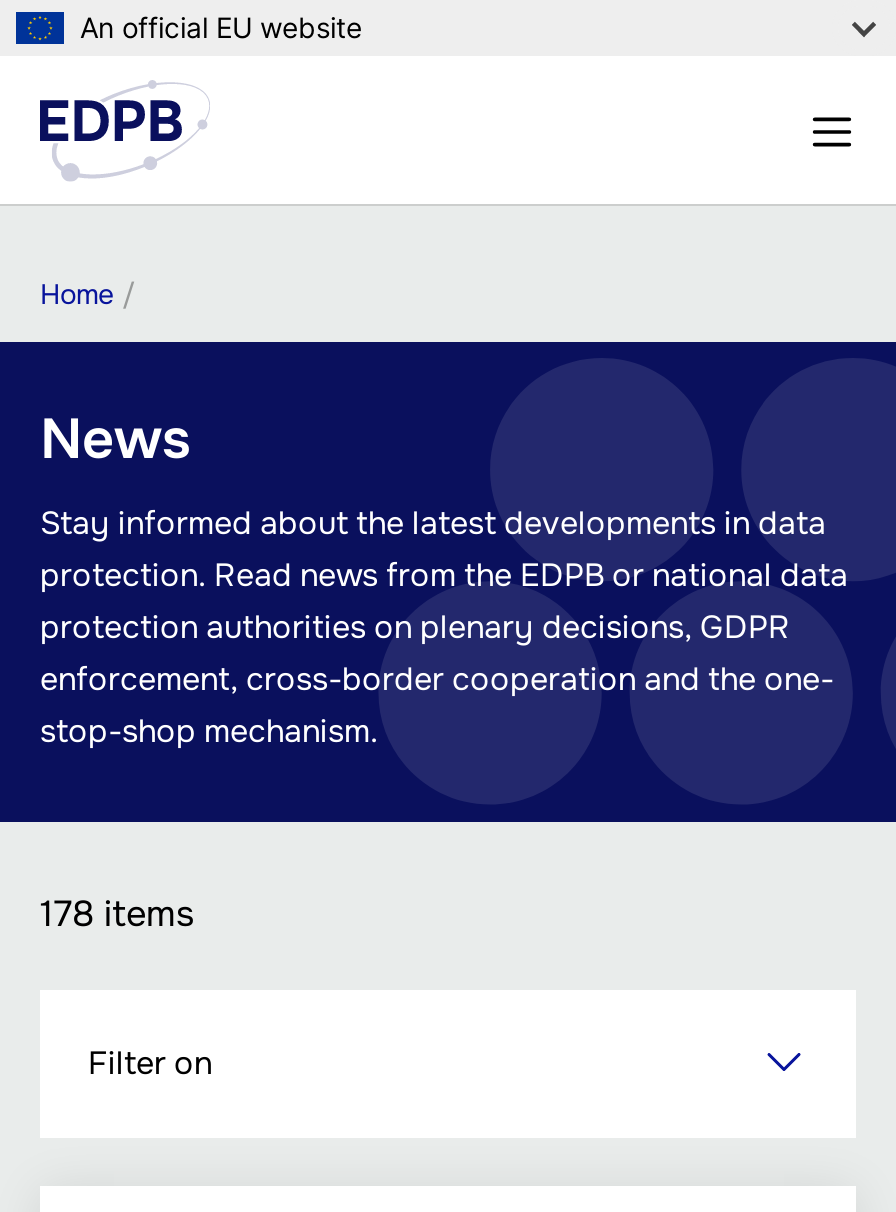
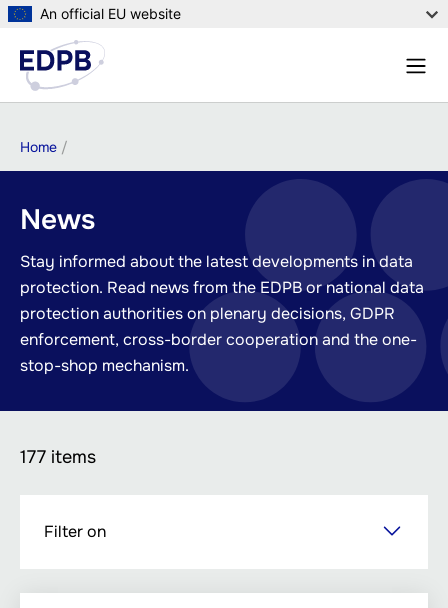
- 178 items
+ 177 items
